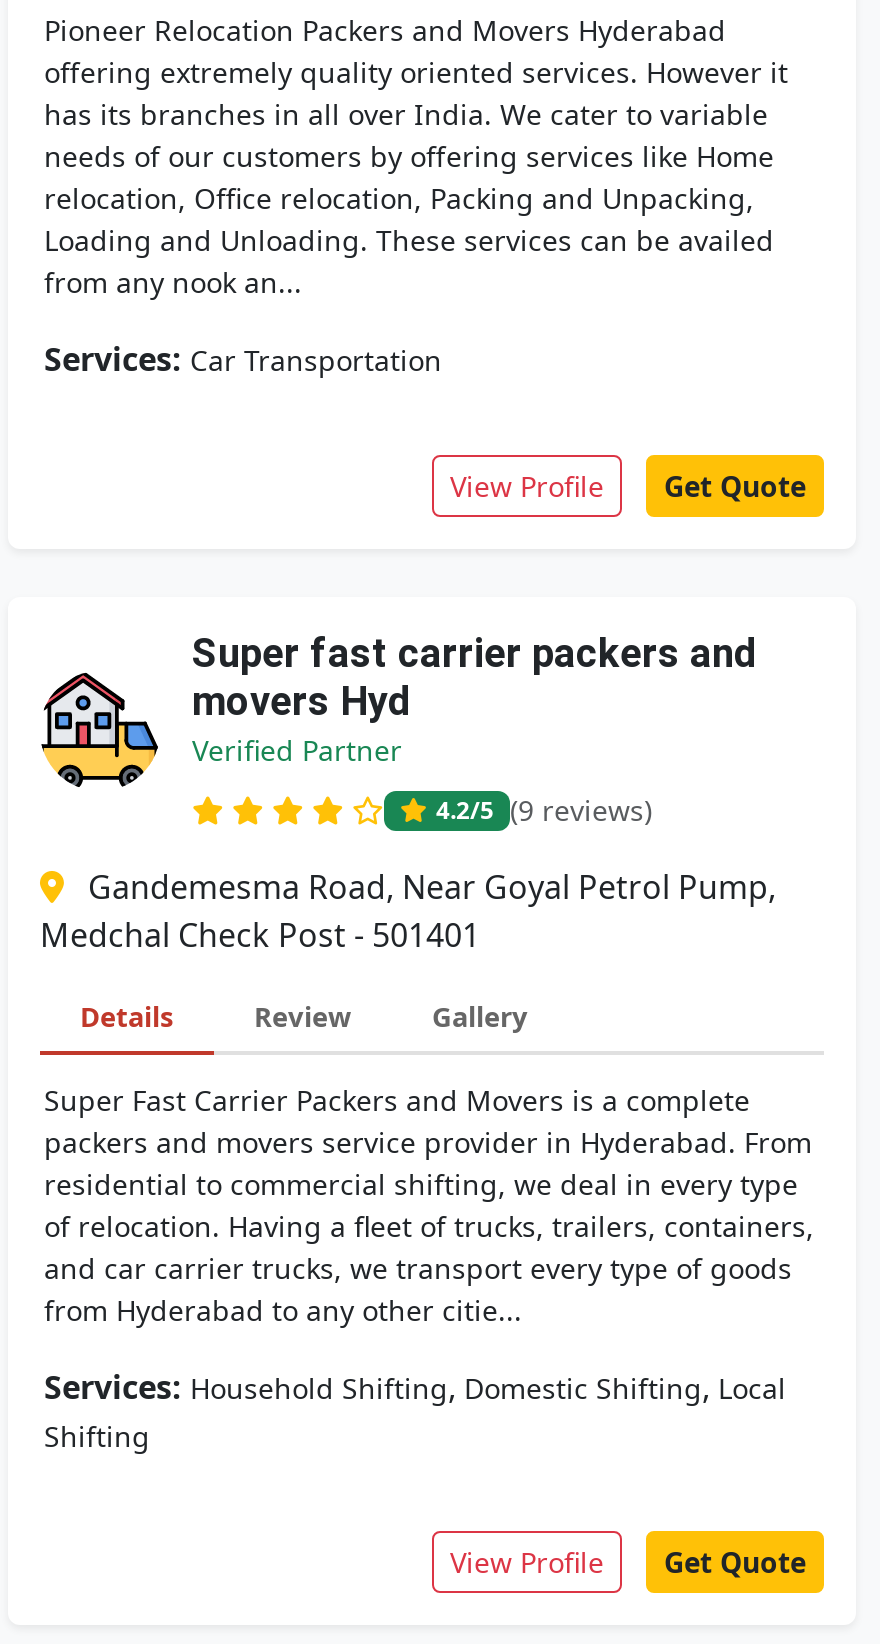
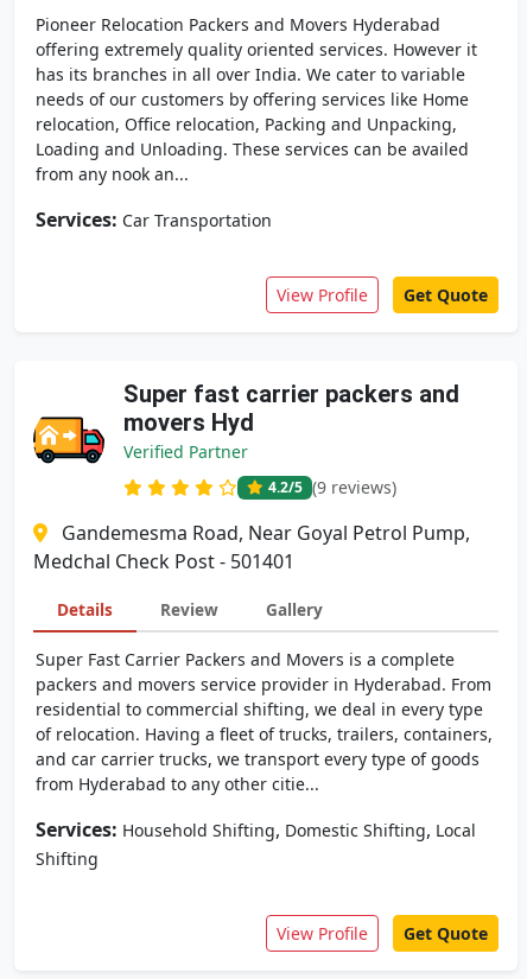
- [image]
+ [image]
